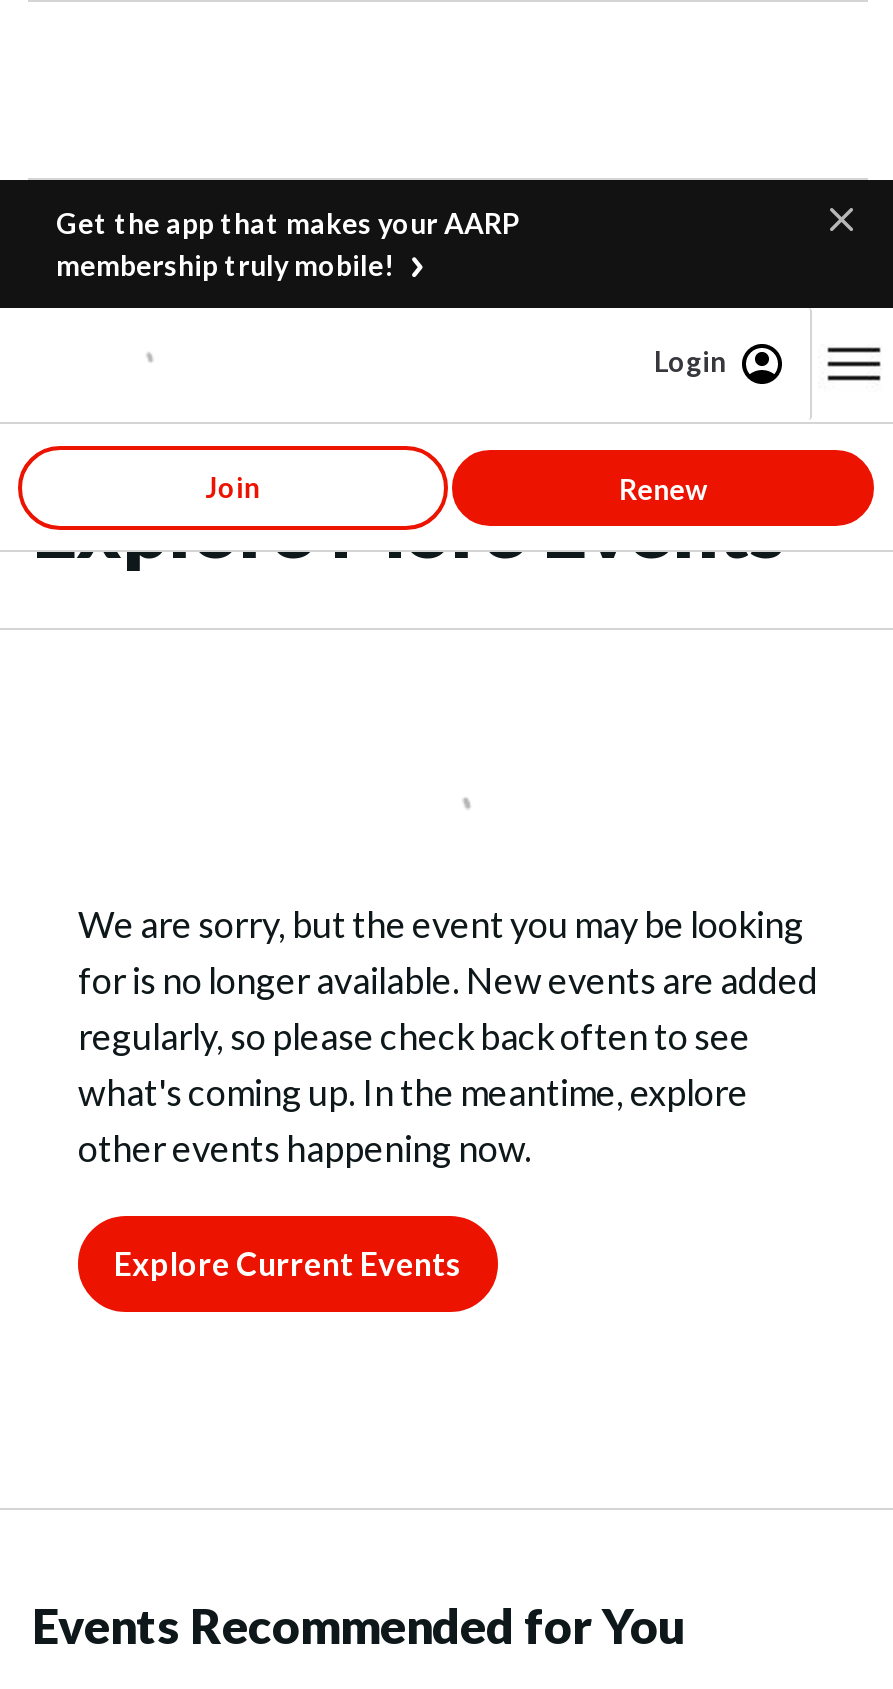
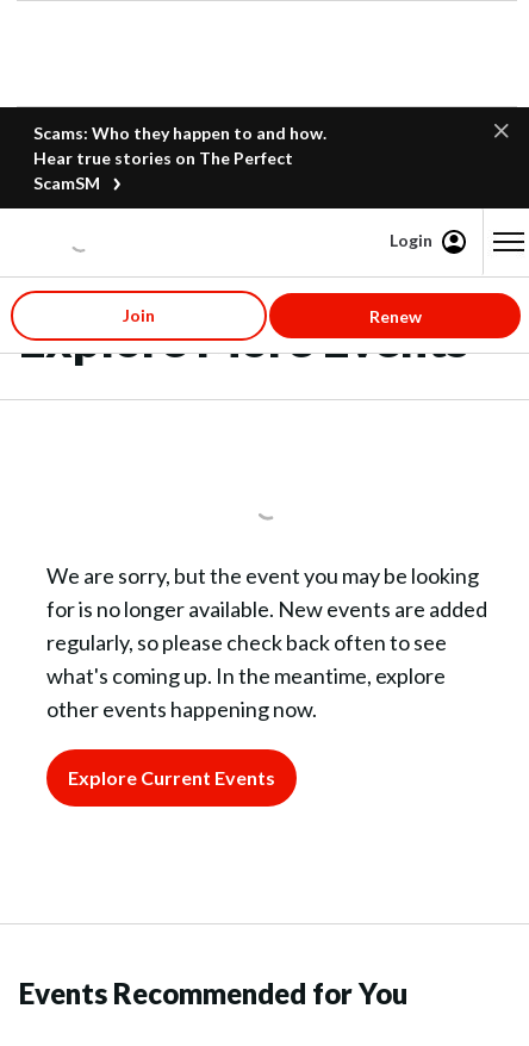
- Get the app that makes your AARP
- membership truly mobile!
+ Scams: Who they happen to and how.
+ Hear true stories on The Perfect
+ ScamSM
